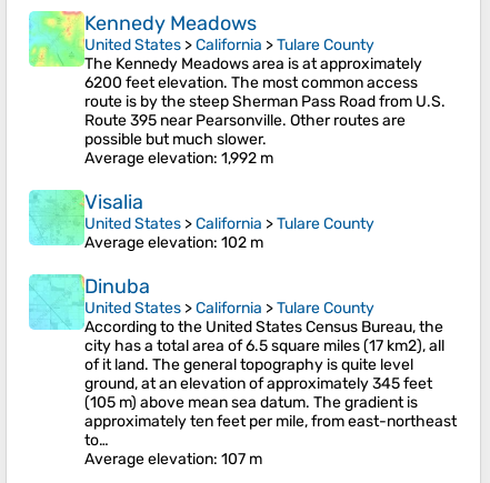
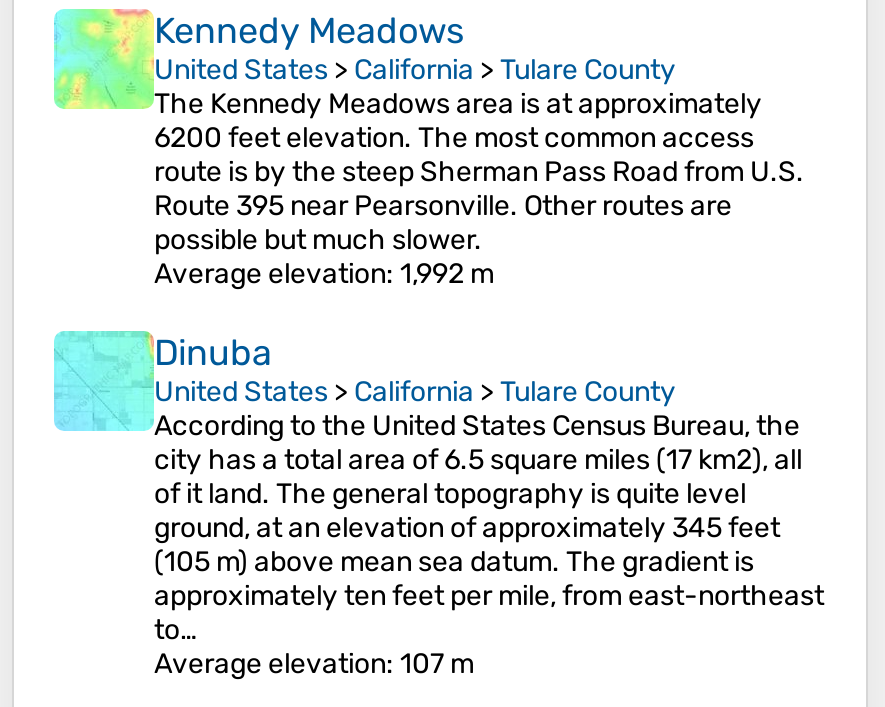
- [image]
- Visalia
- United States > California > Tulare County
- Average elevation: 102 m
